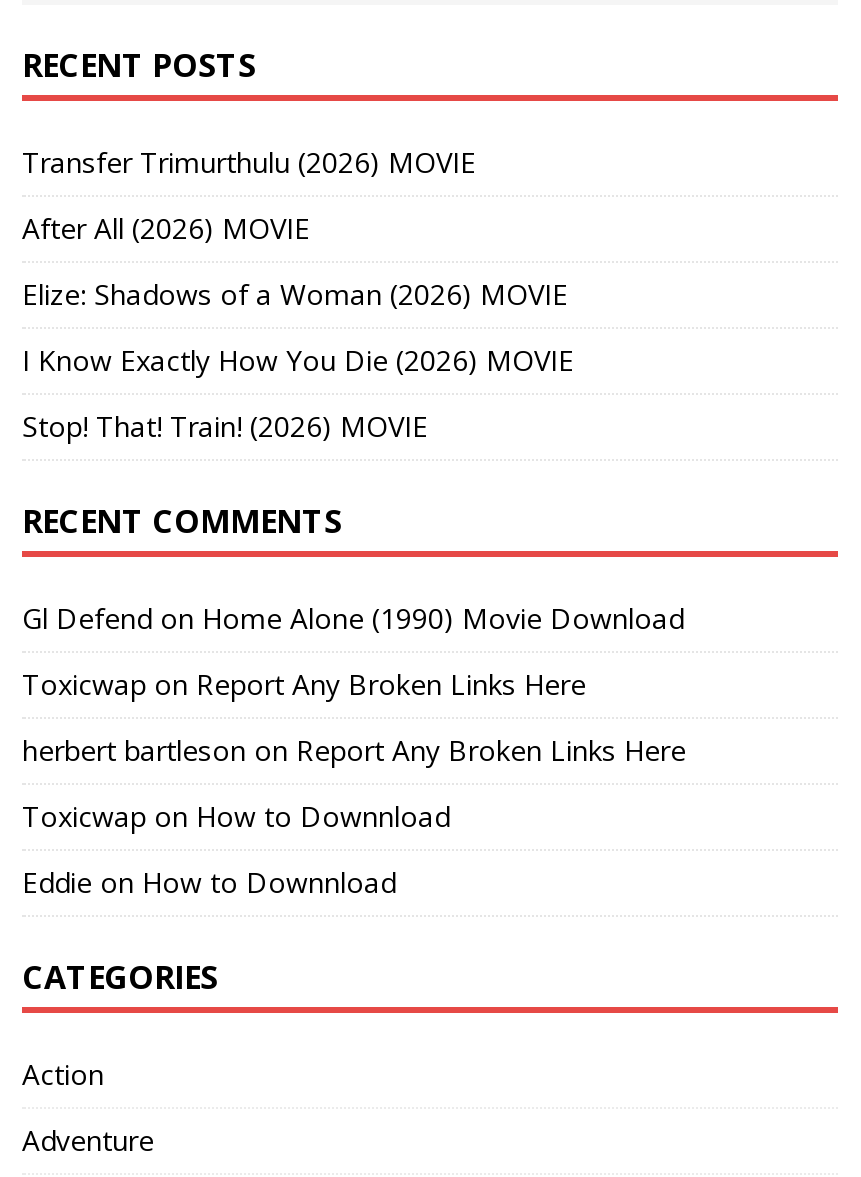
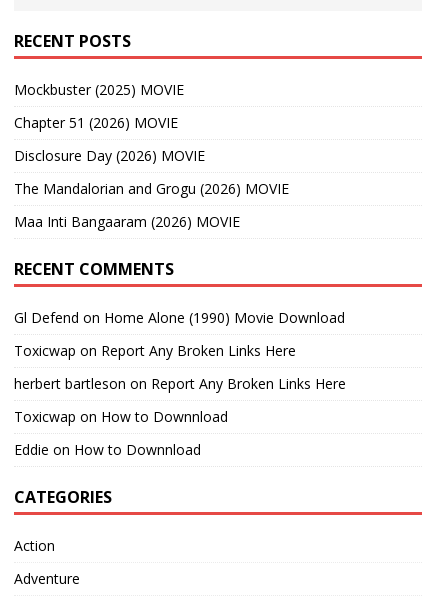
- Transfer Trimurthulu (2026) MOVIE
+ Mockbuster (2025) MOVIE

- After All (2026) MOVIE
+ Chapter 51 (2026) MOVIE

- Elize: Shadows of a Woman (2026) MOVIE
+ Disclosure Day (2026) MOVIE

- I Know Exactly How You Die (2026) MOVIE
+ The Mandalorian and Grogu (2026) MOVIE

- Stop! That! Train! (2026) MOVIE
+ Maa Inti Bangaaram (2026) MOVIE
